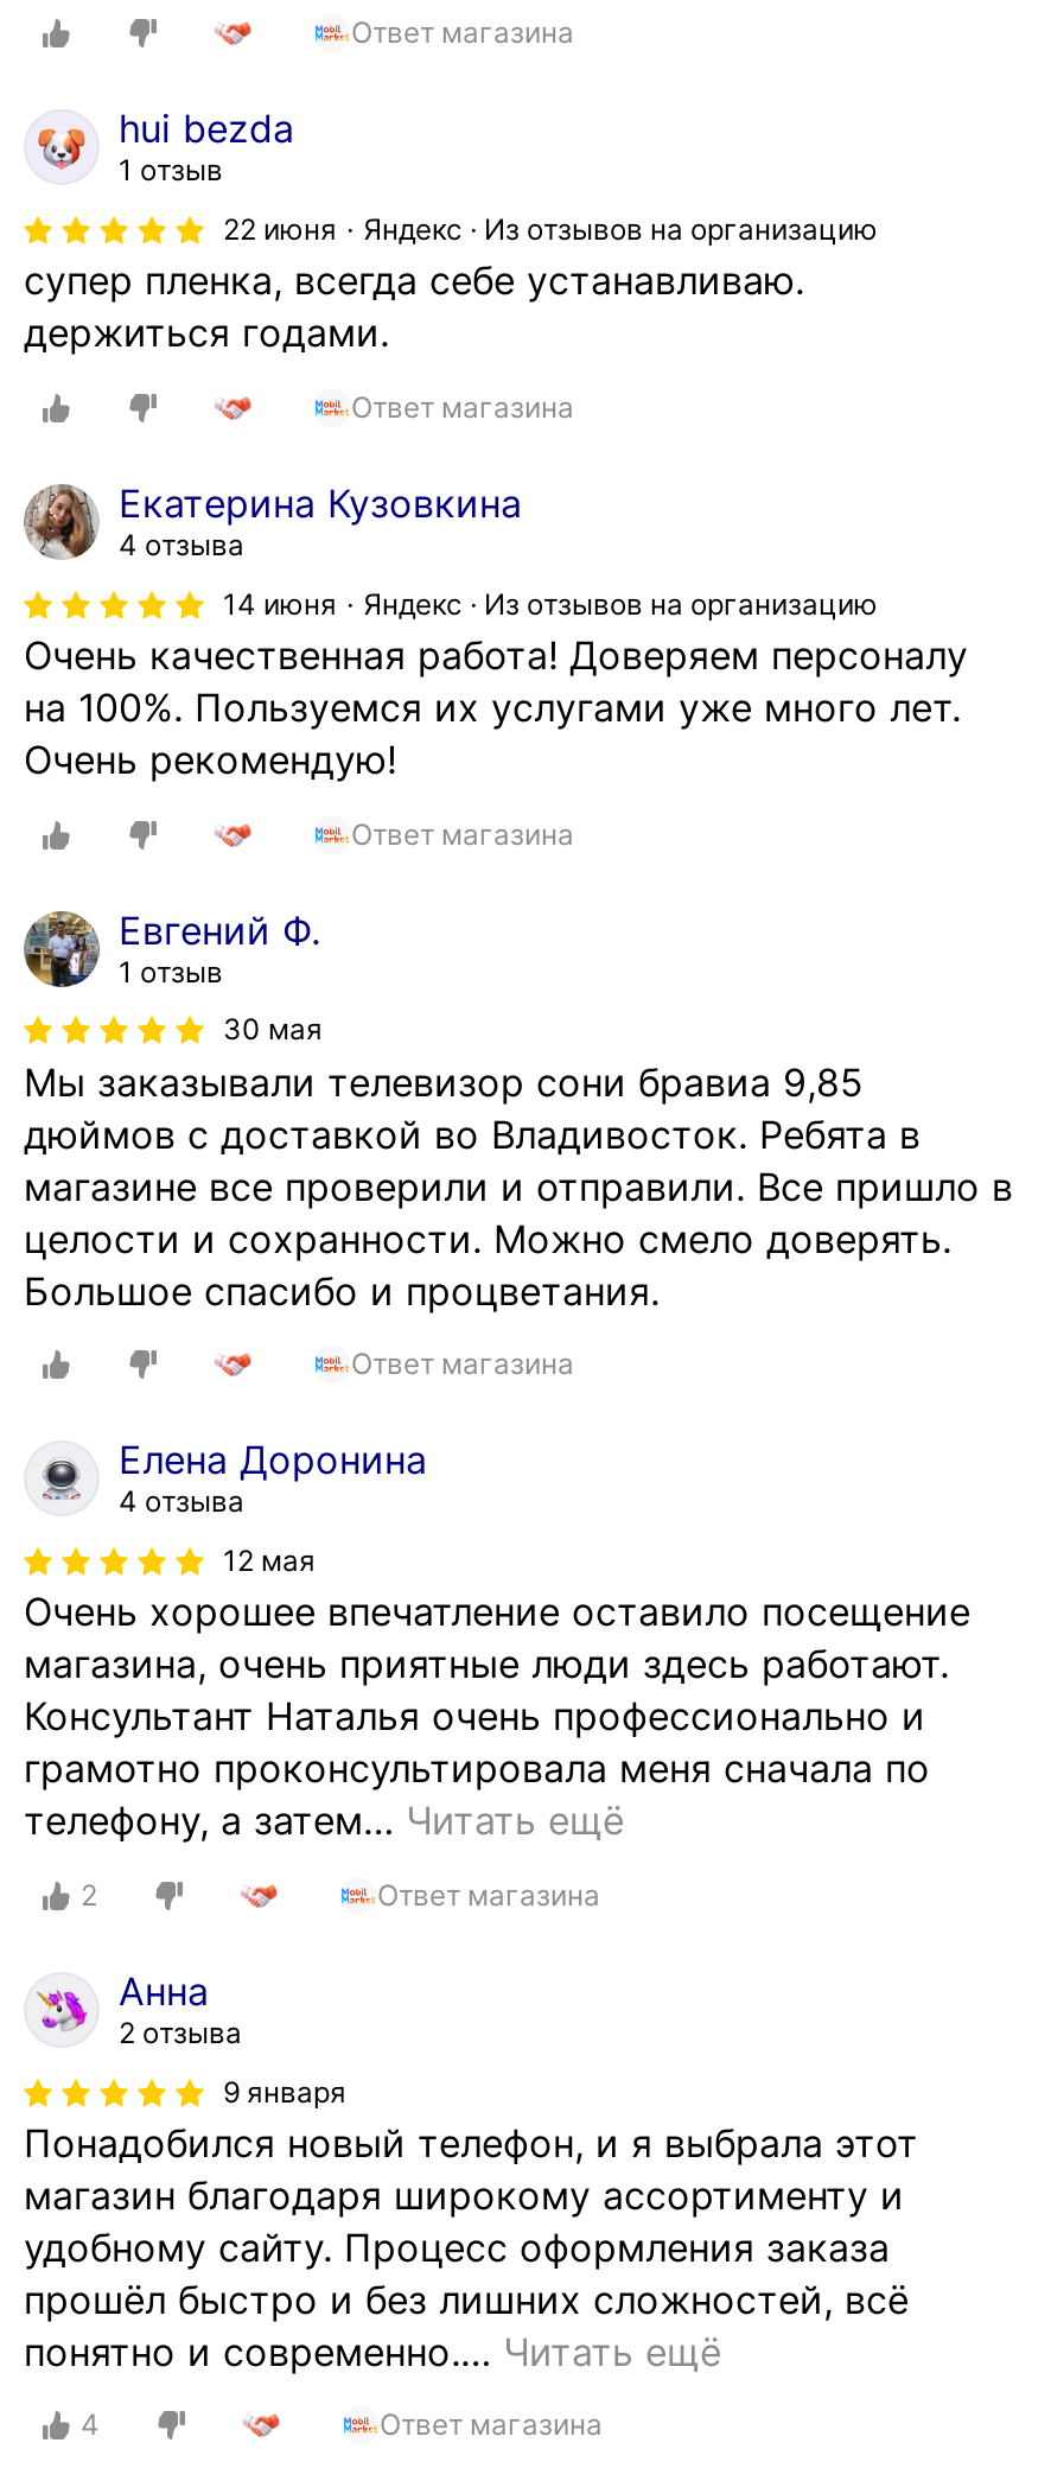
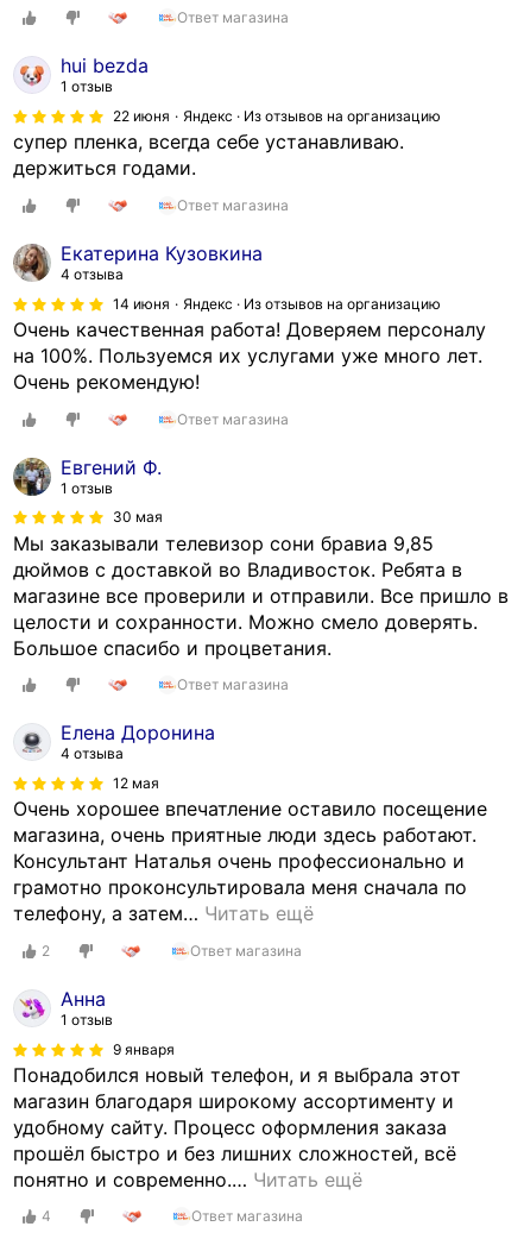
- 2 отзыва
+ 1 отзыв
